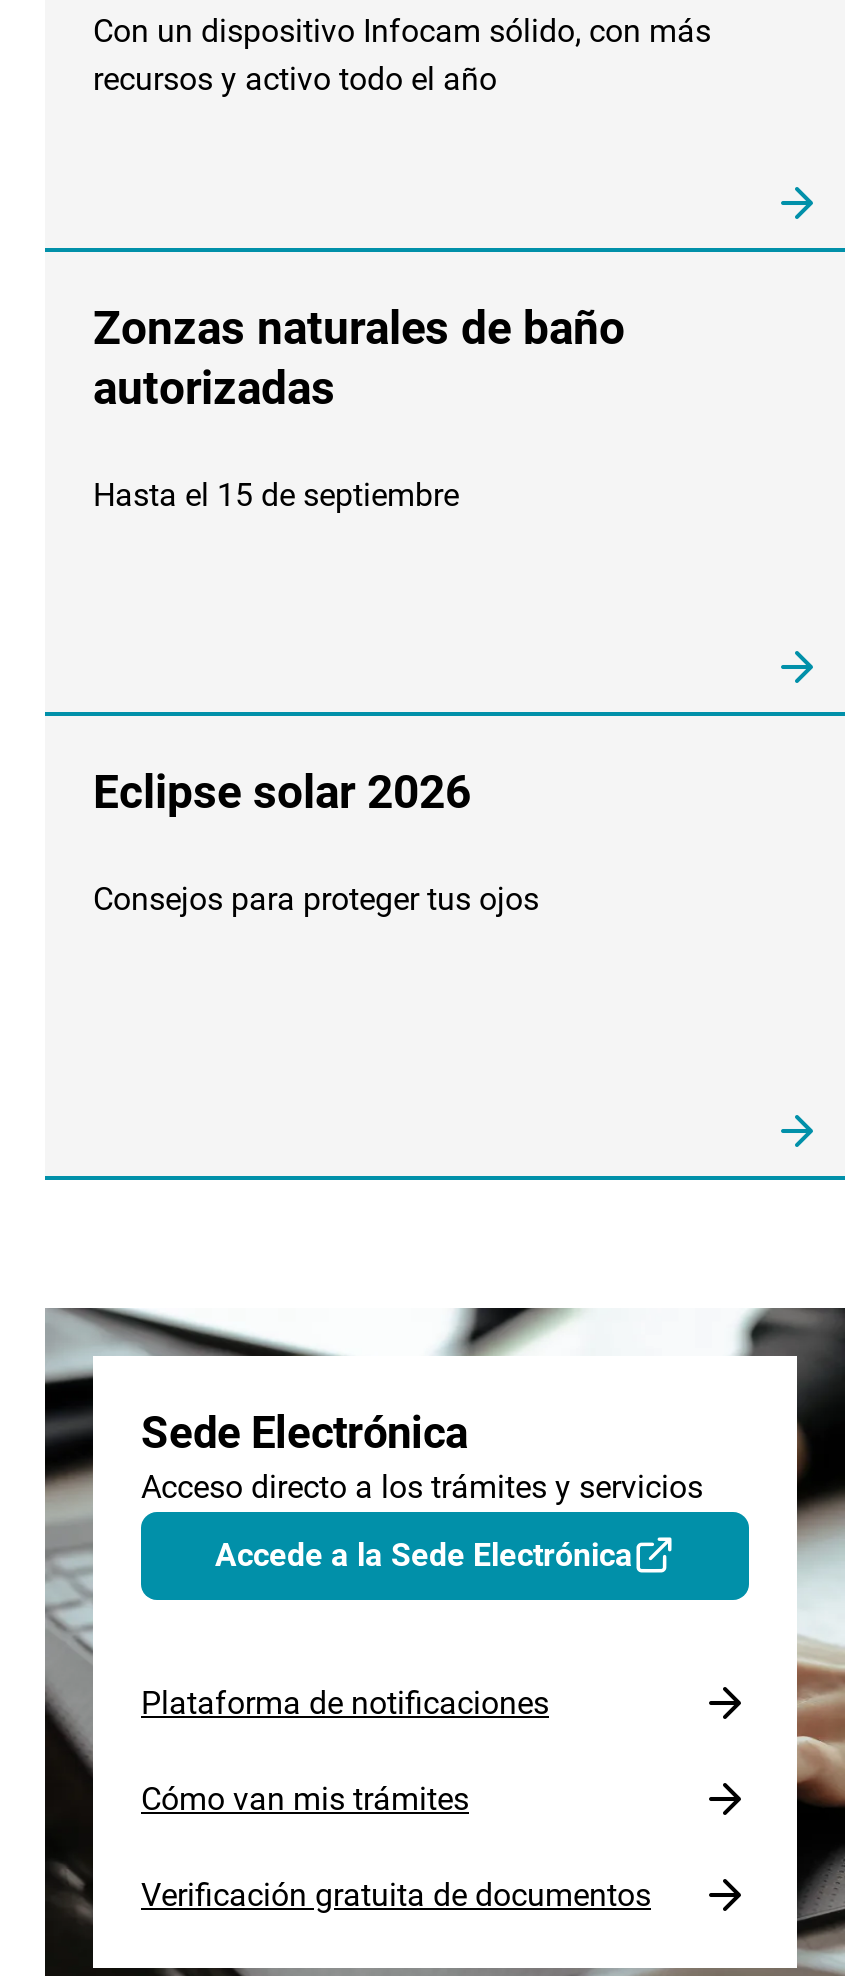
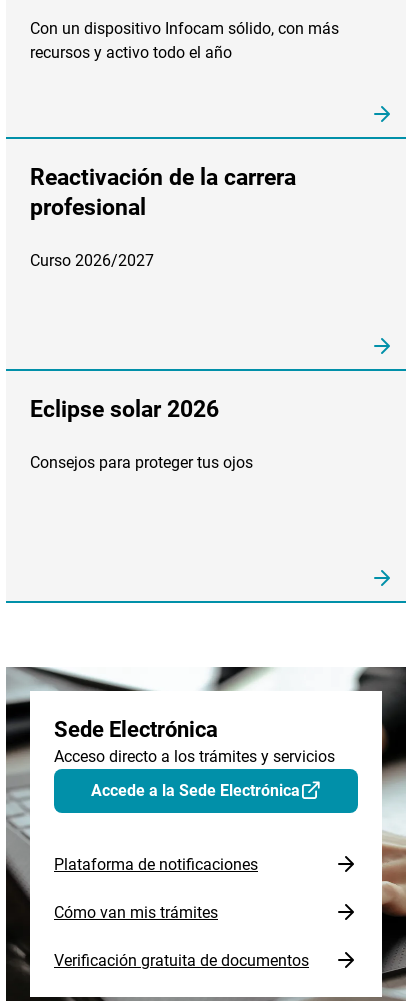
- Zonzas naturales de baño
- autorizadas
+ Reactivación de la carrera
+ profesional

- Hasta el 15 de septiembre
+ Curso 2026/2027
